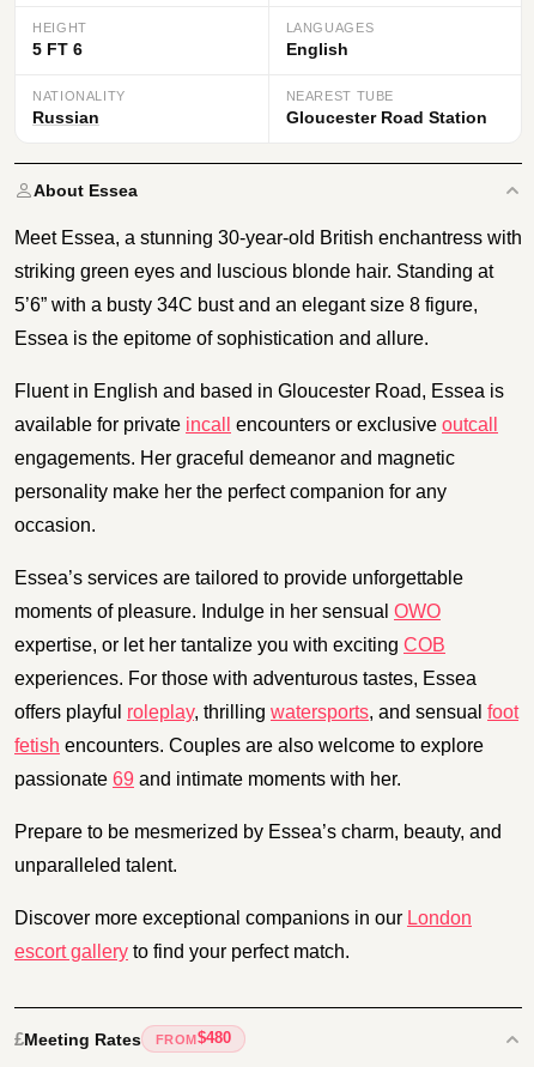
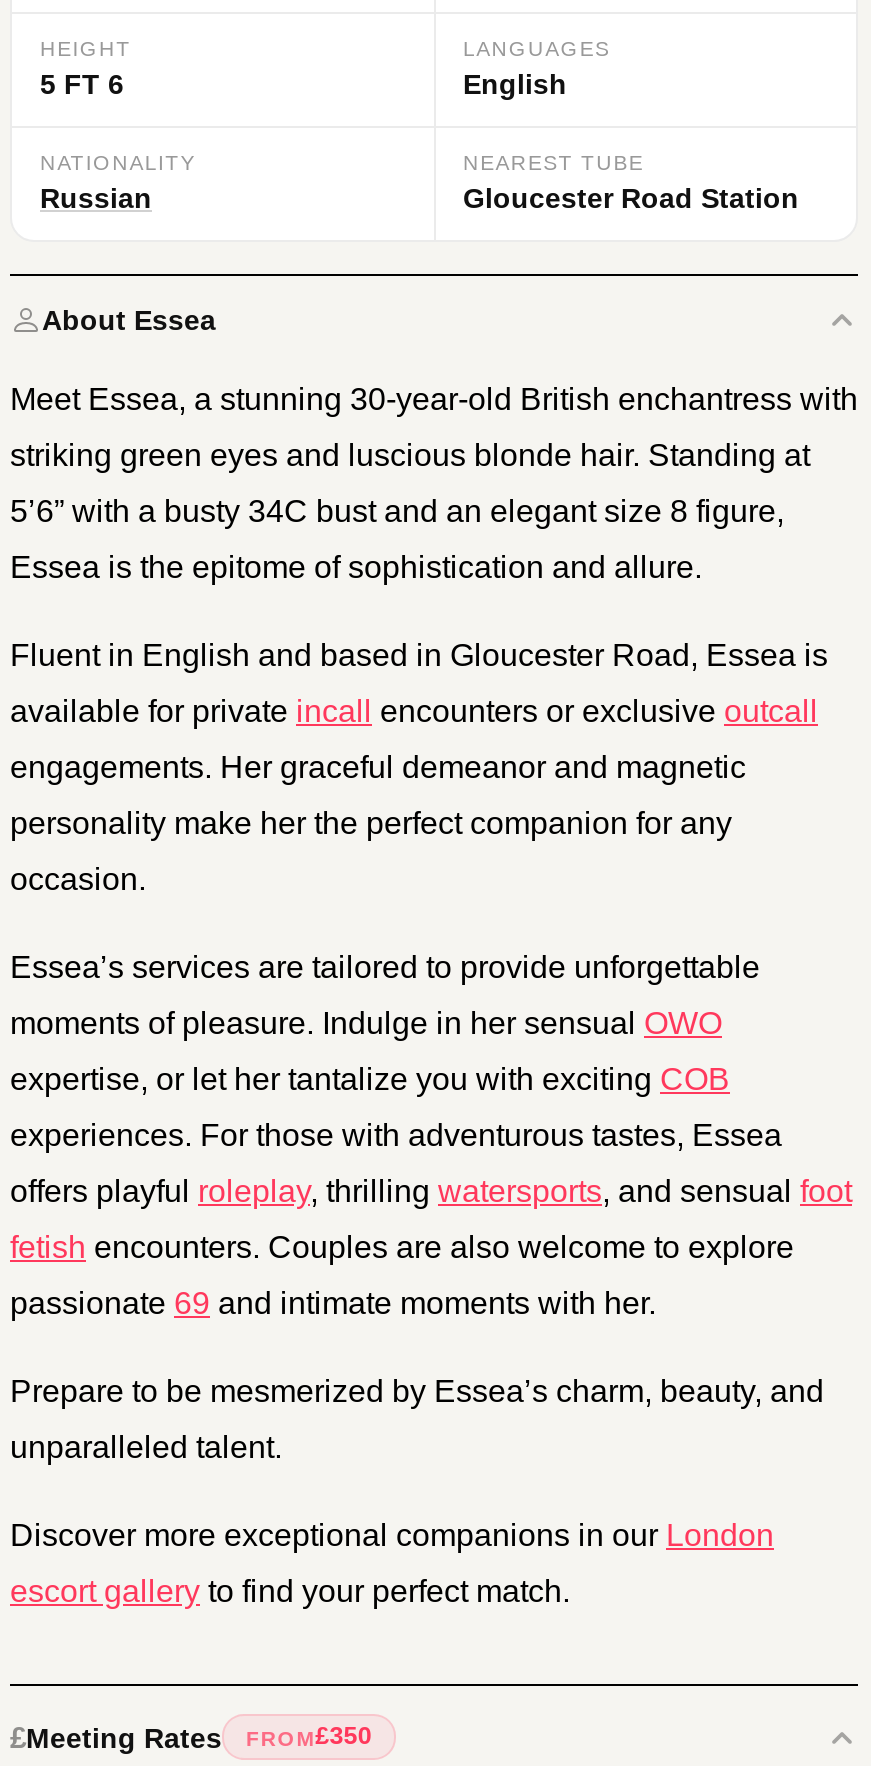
- £Meeting Rates FROM$480
+ £Meeting Rates FROM£350
